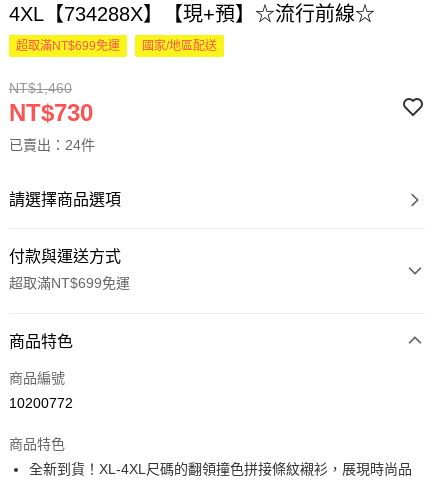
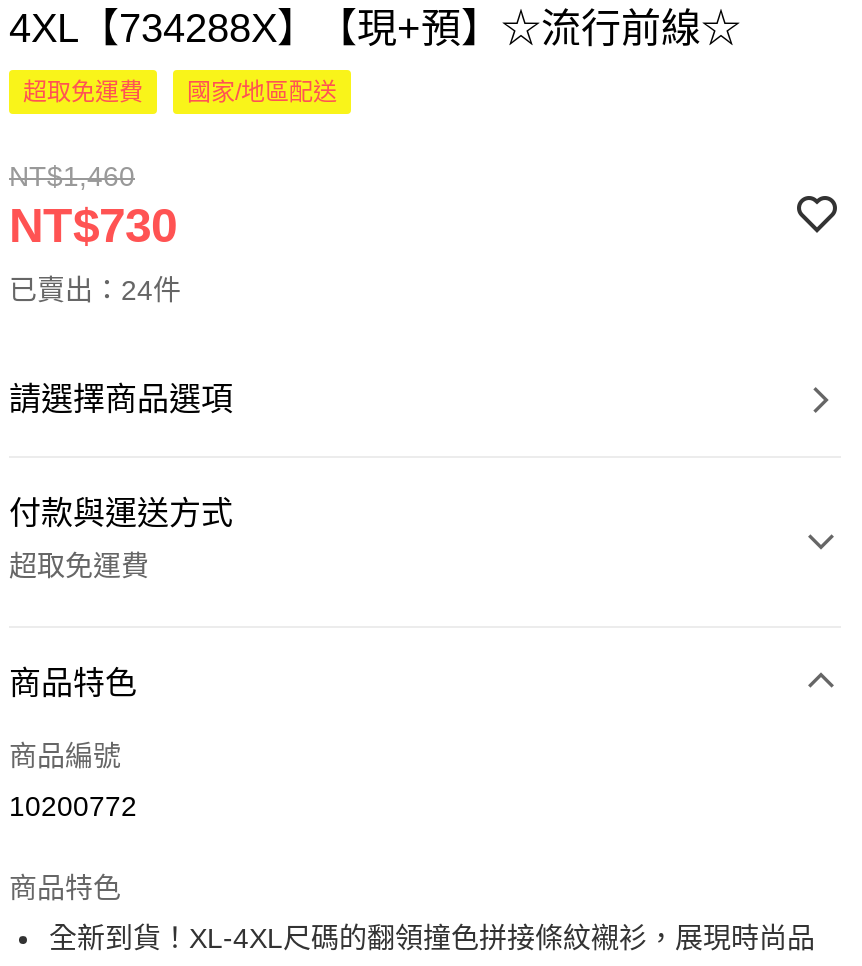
- 超取滿NT$699免運
+ 超取免運費

- 超取滿NT$699免運
+ 超取免運費
